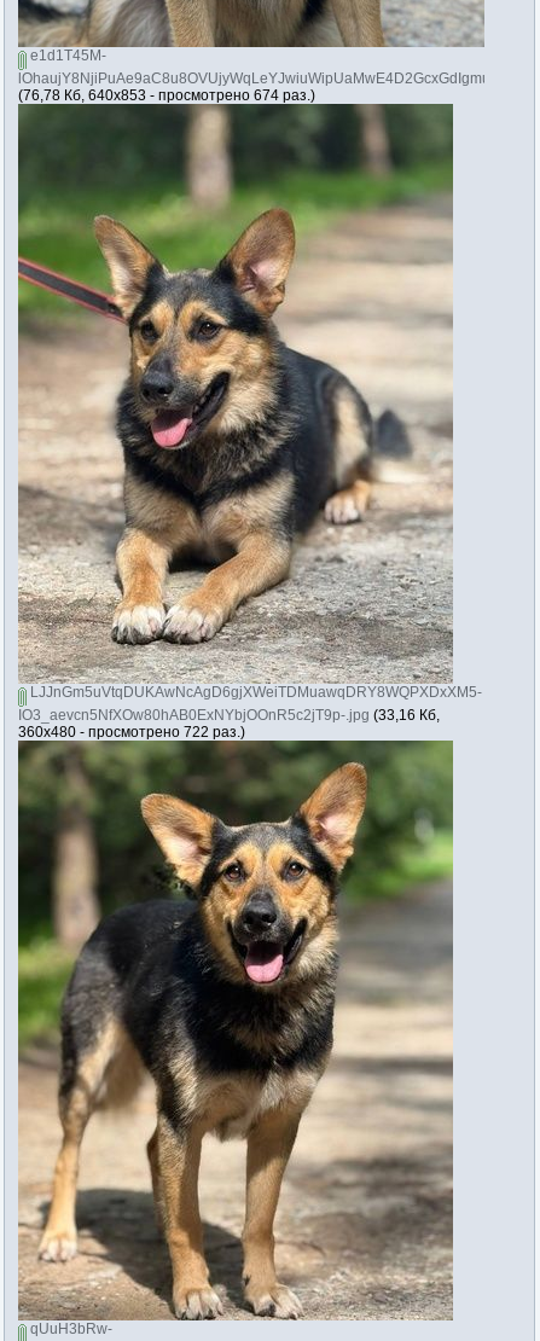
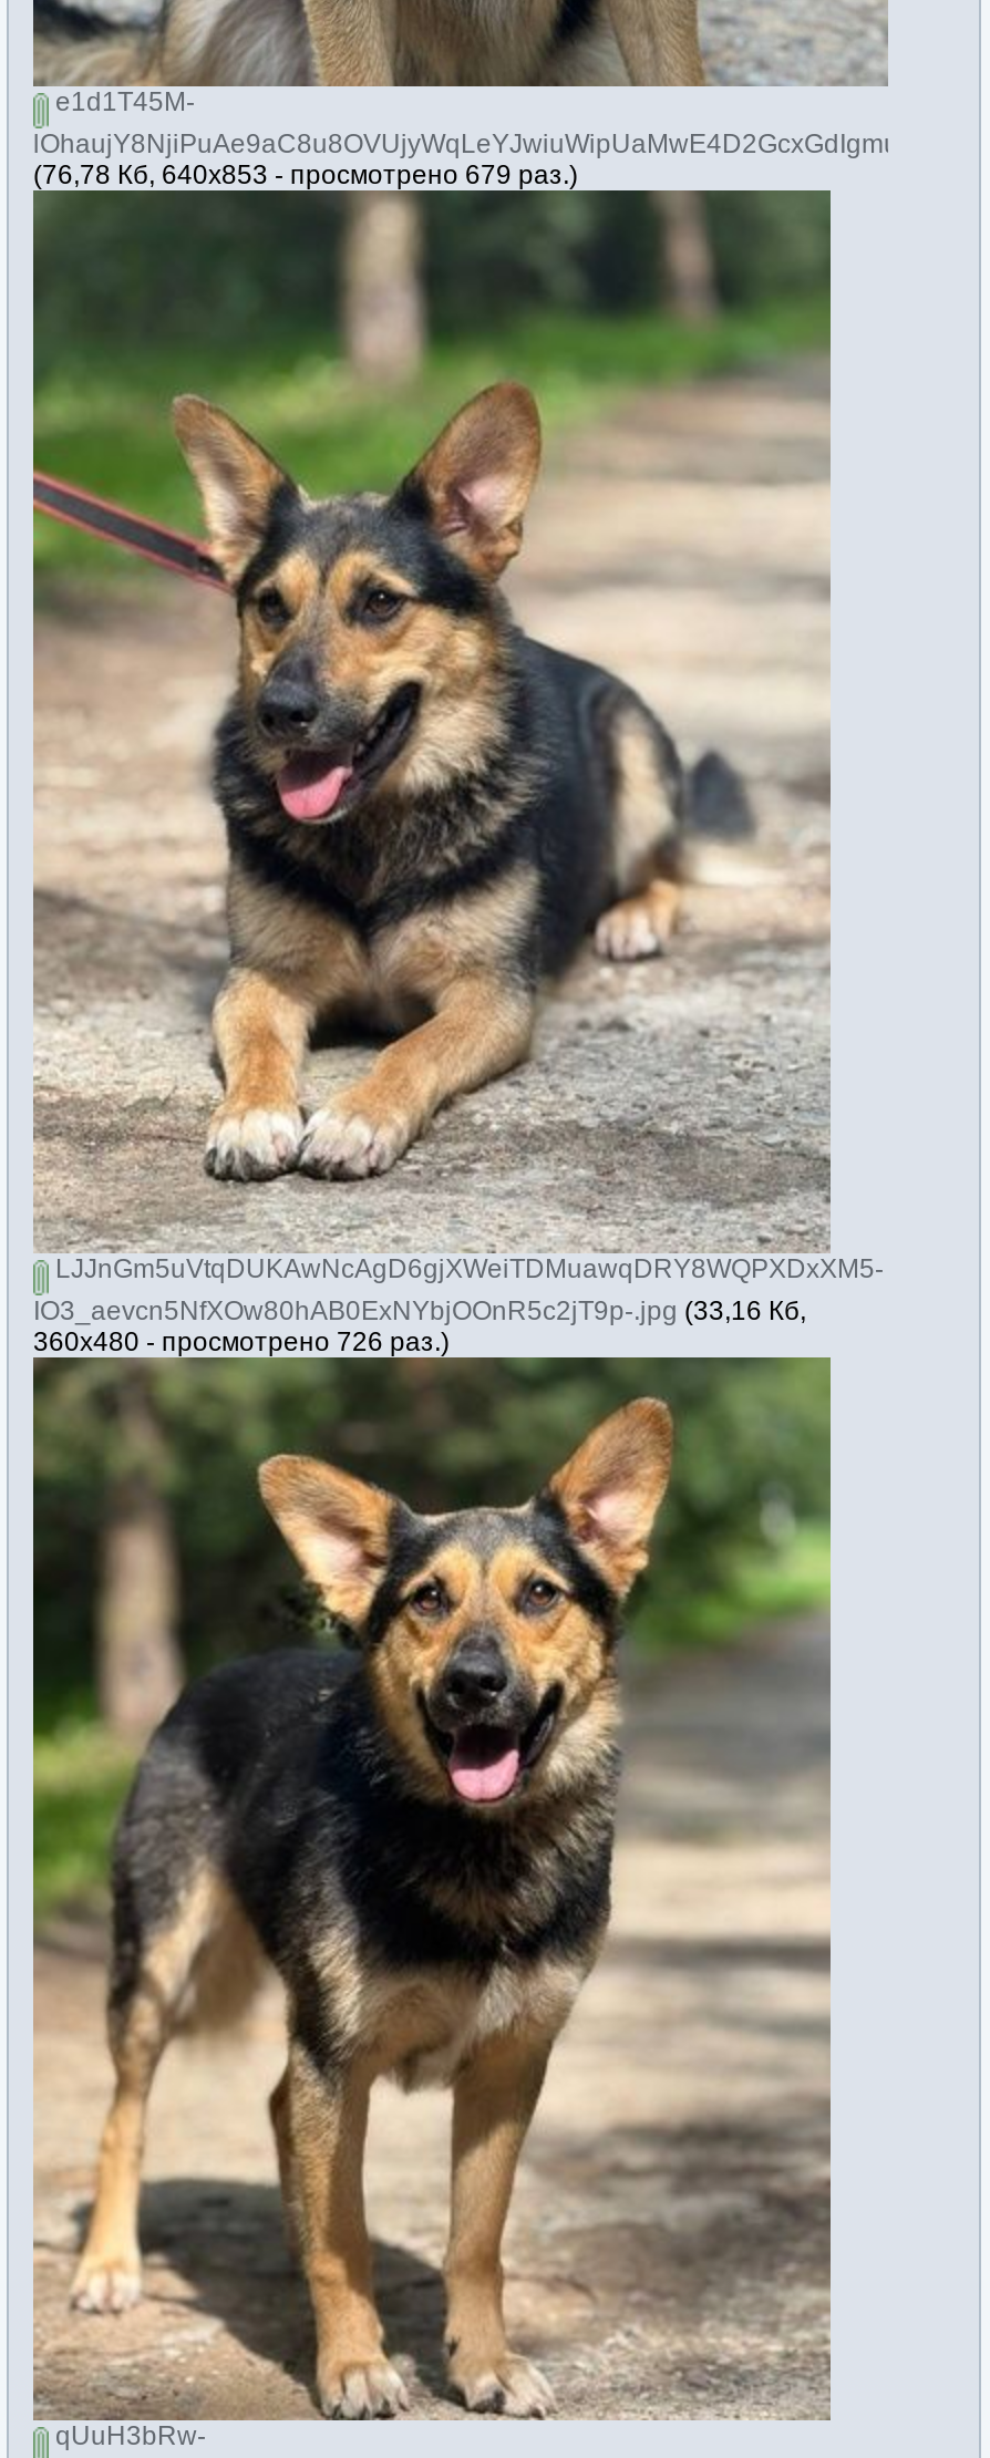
- (76,78 Кб, 640x853 - просмотрено 674 раз.)
+ (76,78 Кб, 640x853 - просмотрено 679 раз.)

- 360x480 - просмотрено 722 раз.)
+ 360x480 - просмотрено 726 раз.)
